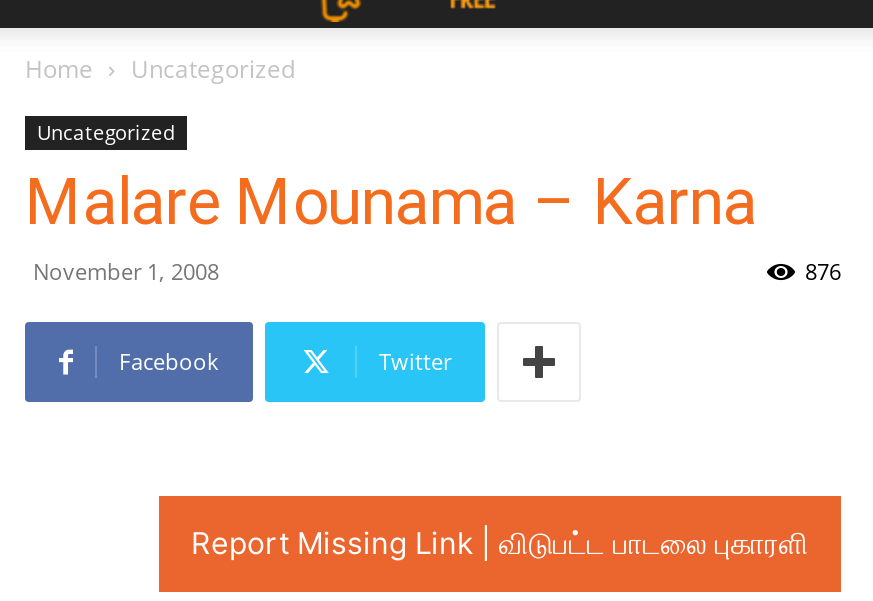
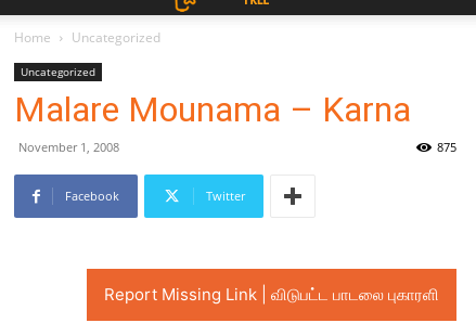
- 876
+ 875
